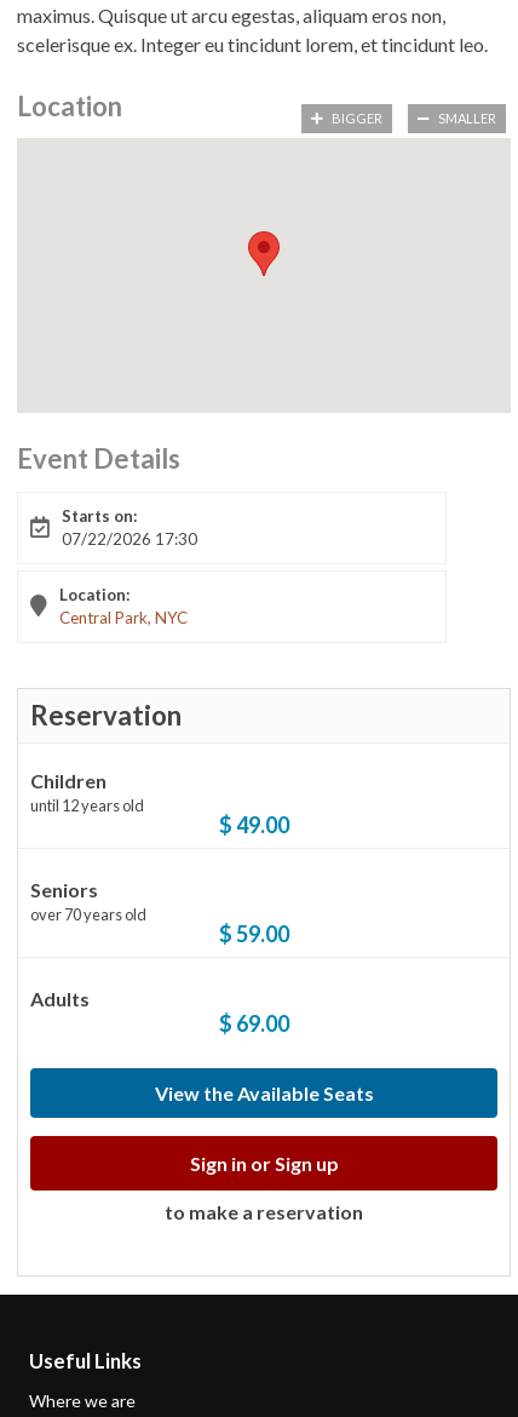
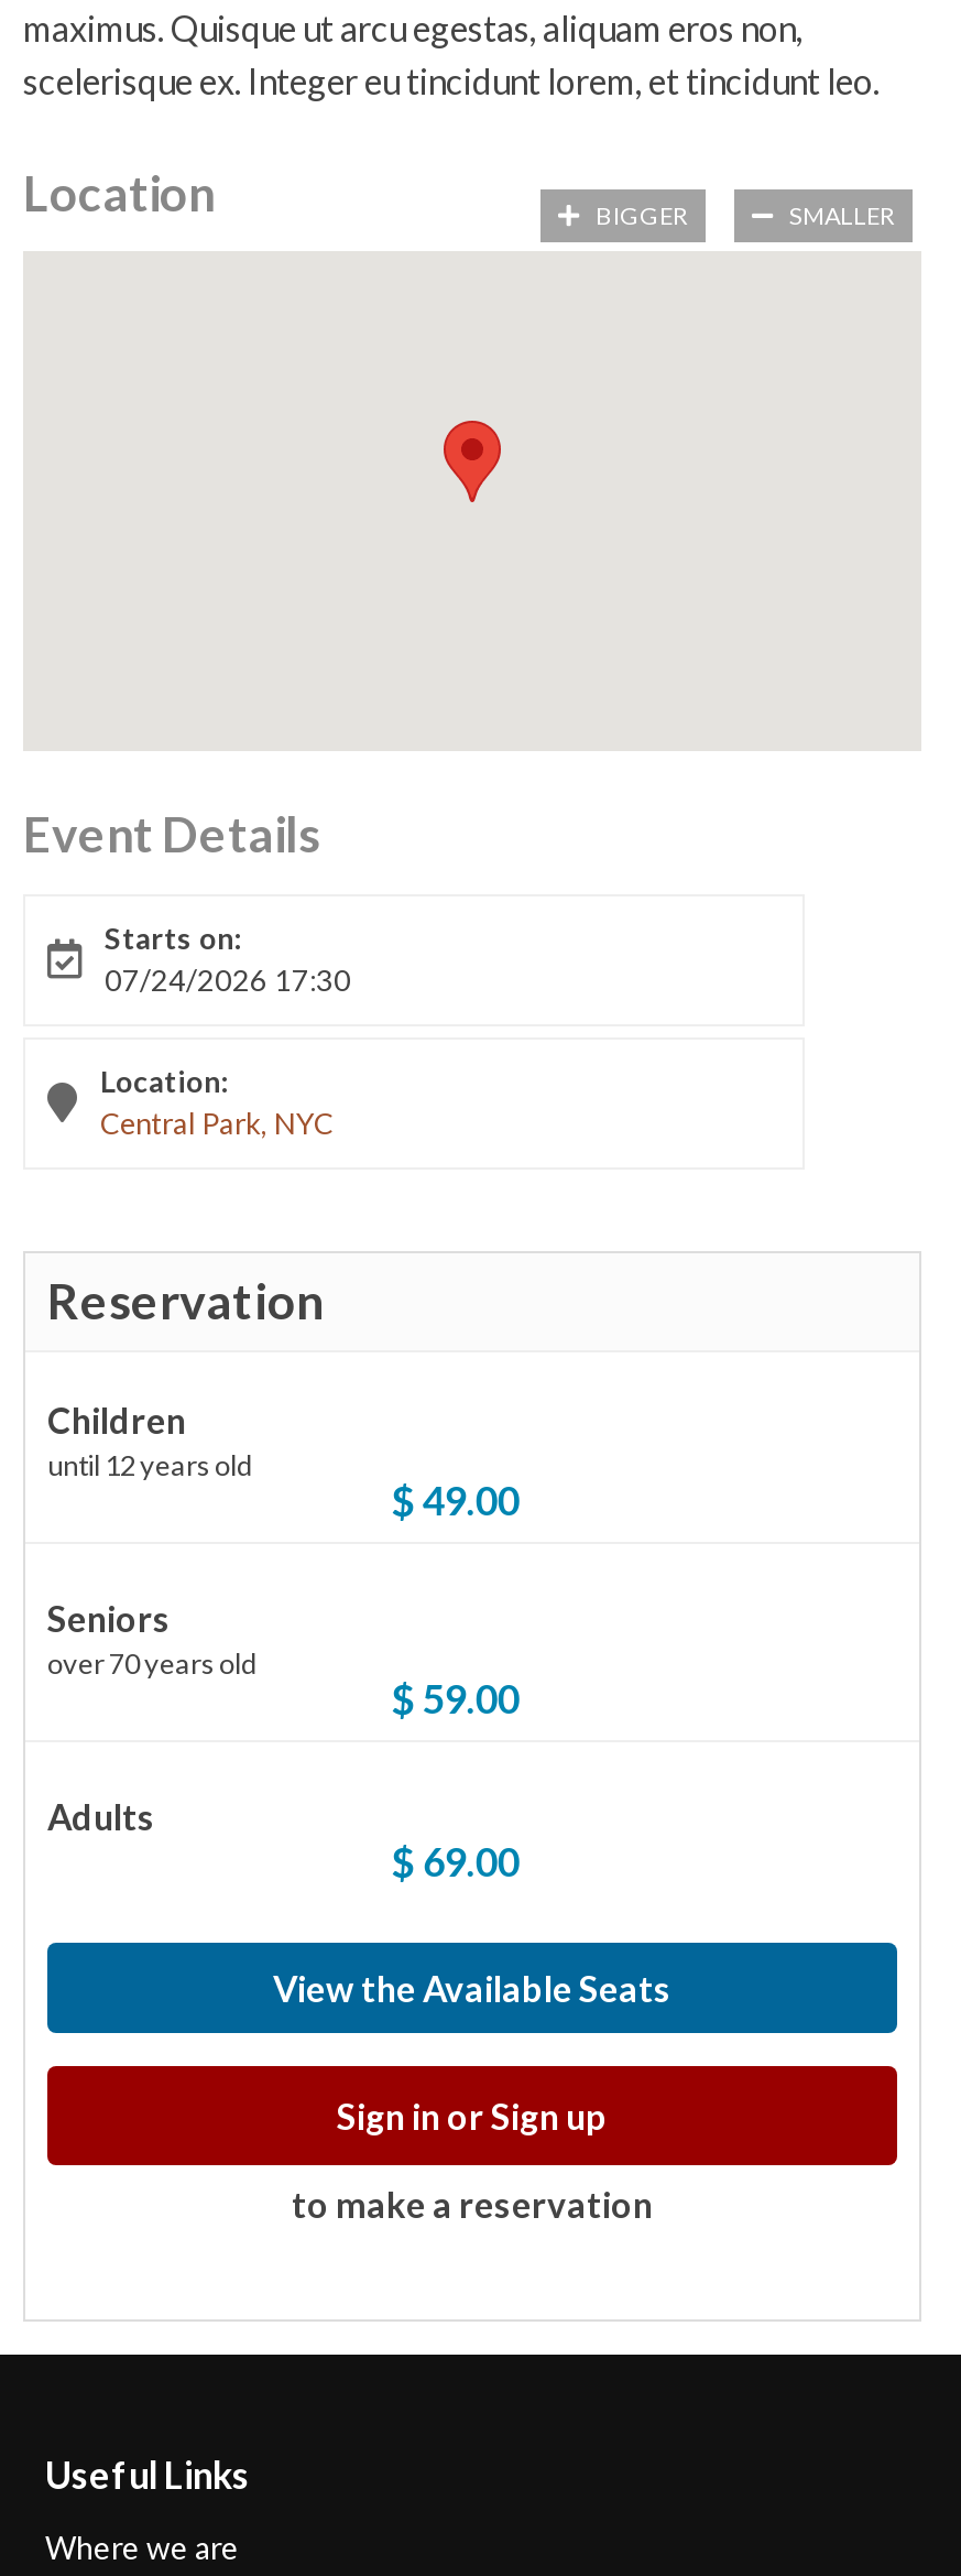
- 07/22/2026 17:30
+ 07/24/2026 17:30
